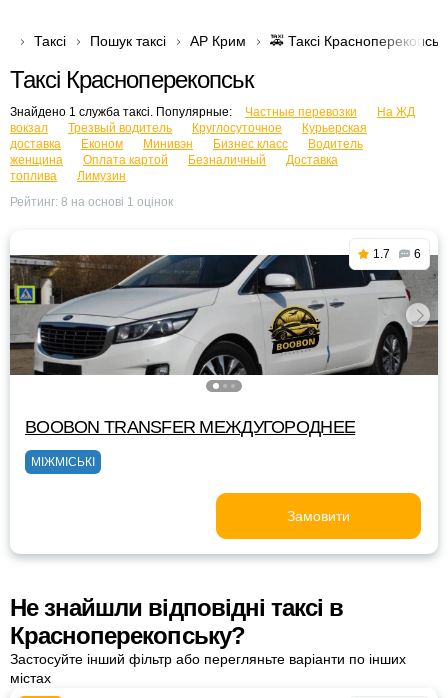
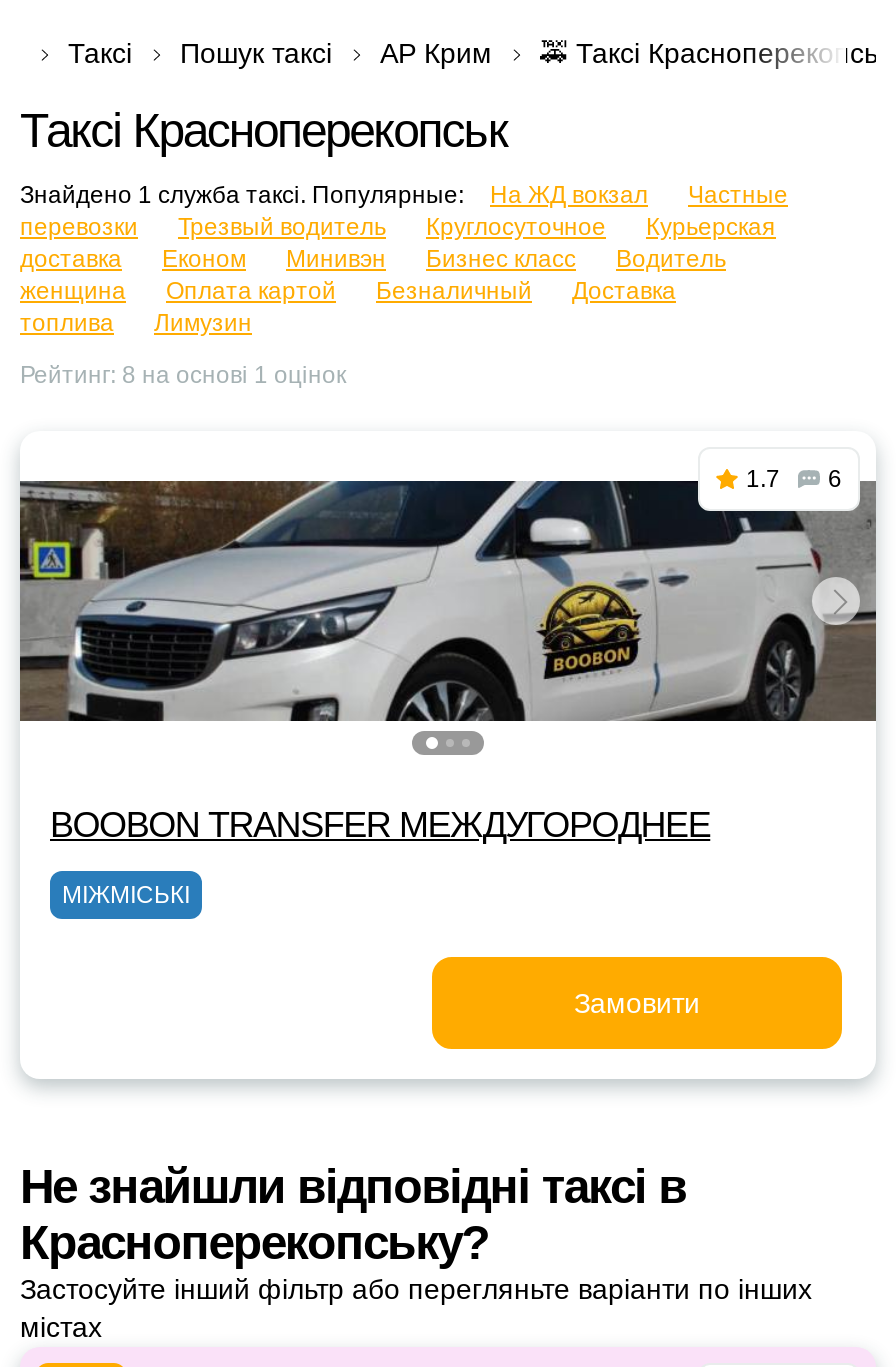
- Частные перевозки
- На ЖД
- вокзал
+ На ЖД вокзал
+ Частные
+ перевозки
